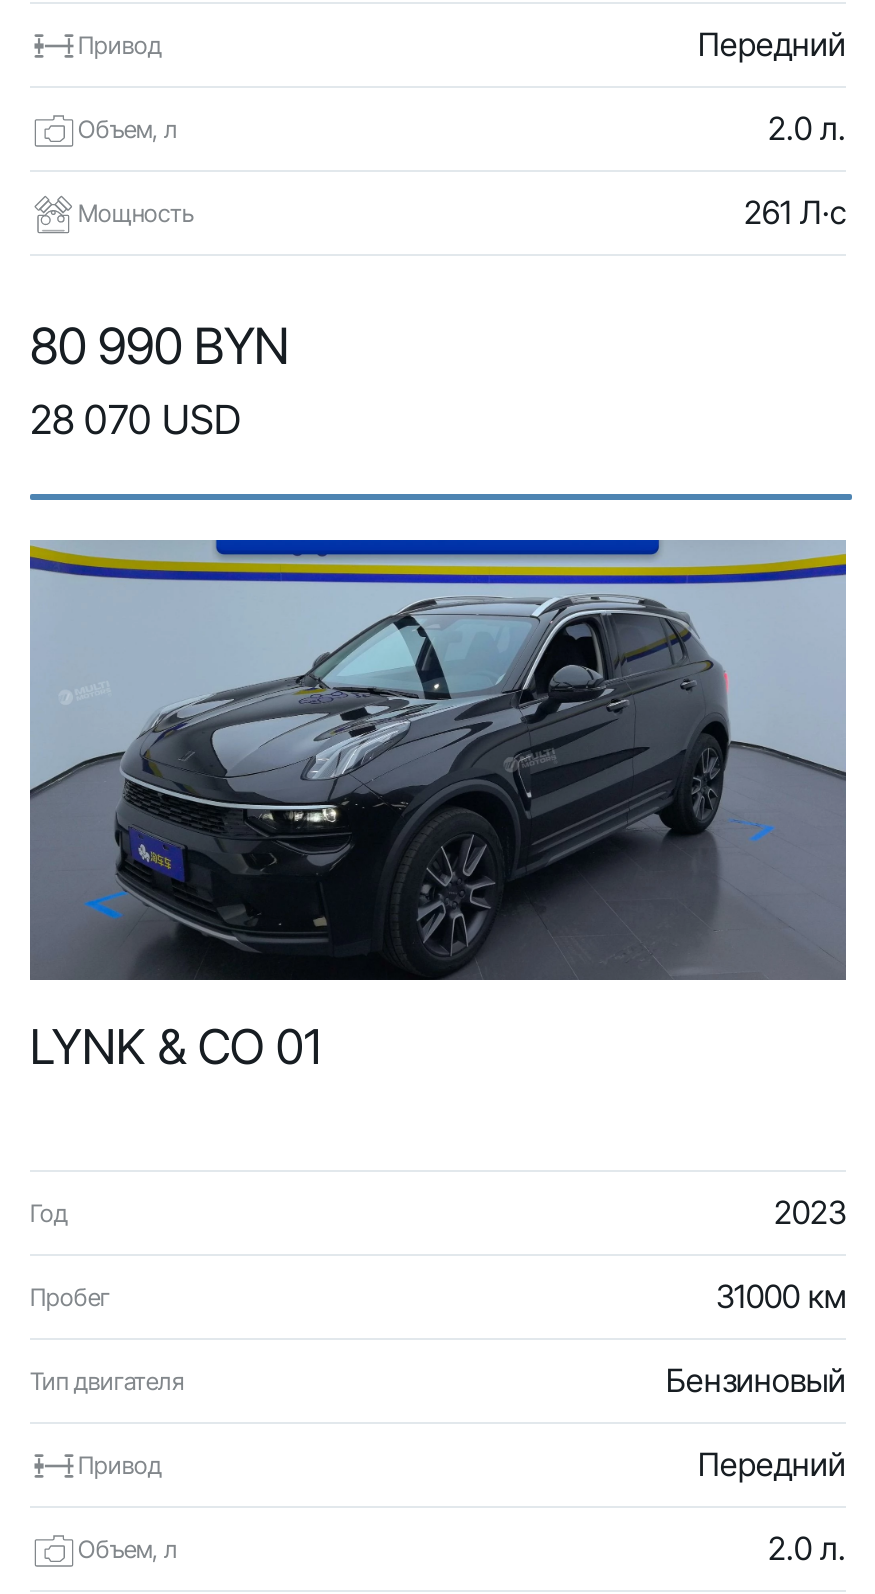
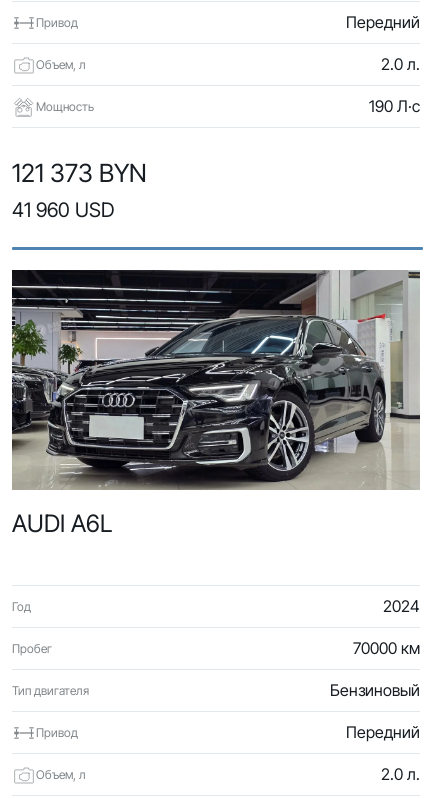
- 261 Л·с
+ 190 Л·с

- 80 990 BYN
- 28 070 USD
+ 121 373 BYN
+ 41 960 USD

- [image]
- LYNK & CO 01
+ [image]
+ AUDI A6L

- 2023
+ 2024

- 31000 км
+ 70000 км
